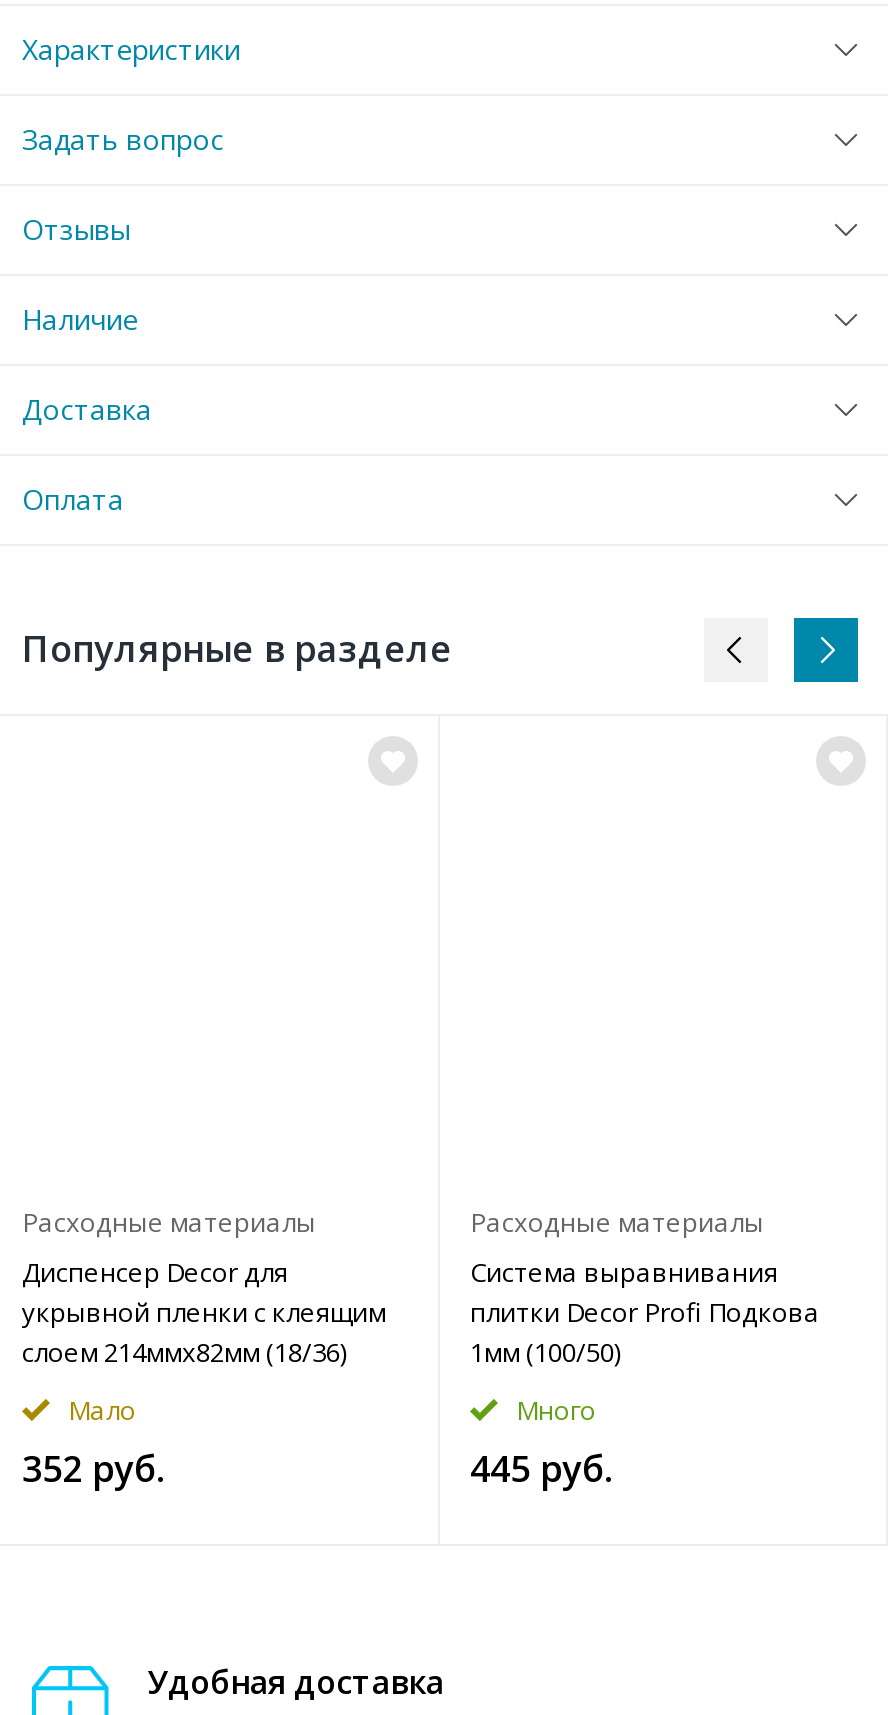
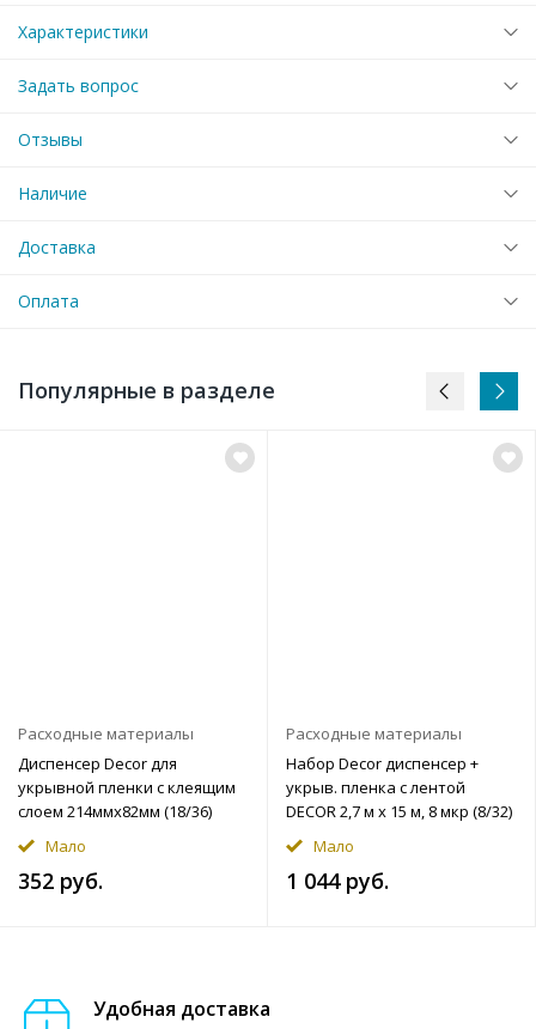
- Система выравнивания
- плитки Decor Profi Подкова
- 1мм (100/50)
+ Набор Decor диспенсер +
+ укрыв. пленка с лентой
+ DЕCOR 2,7 м х 15 м, 8 мкр (8/32)

- Много
- 445 руб.
+ Мало
+ 1 044 руб.
